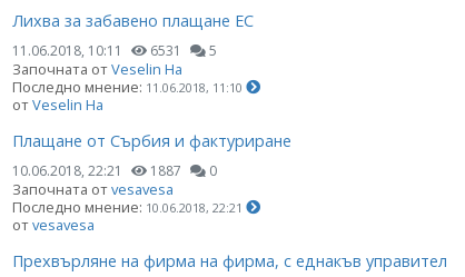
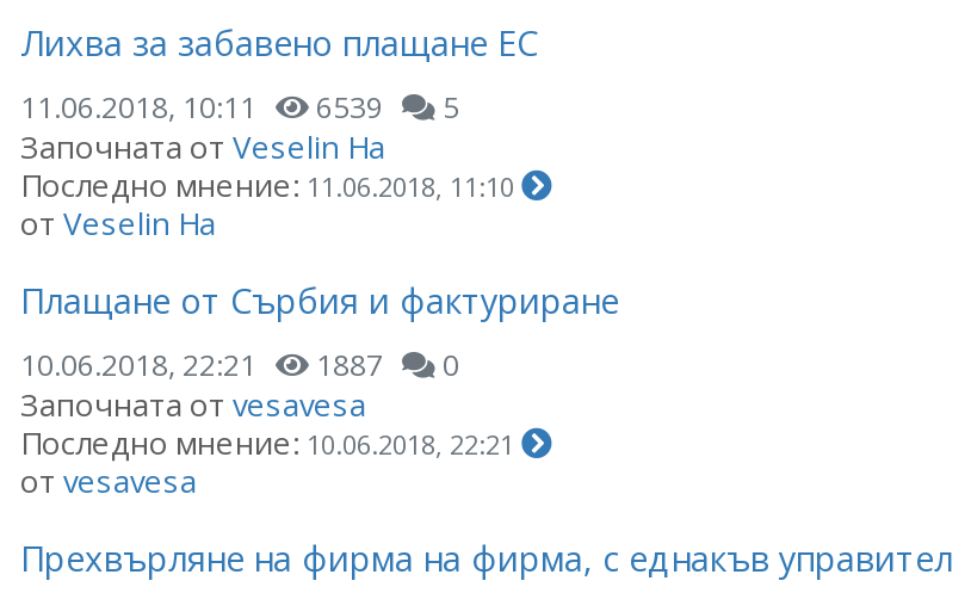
- 11.06.2018, 10:11 6531 5
+ 11.06.2018, 10:11 6539 5
